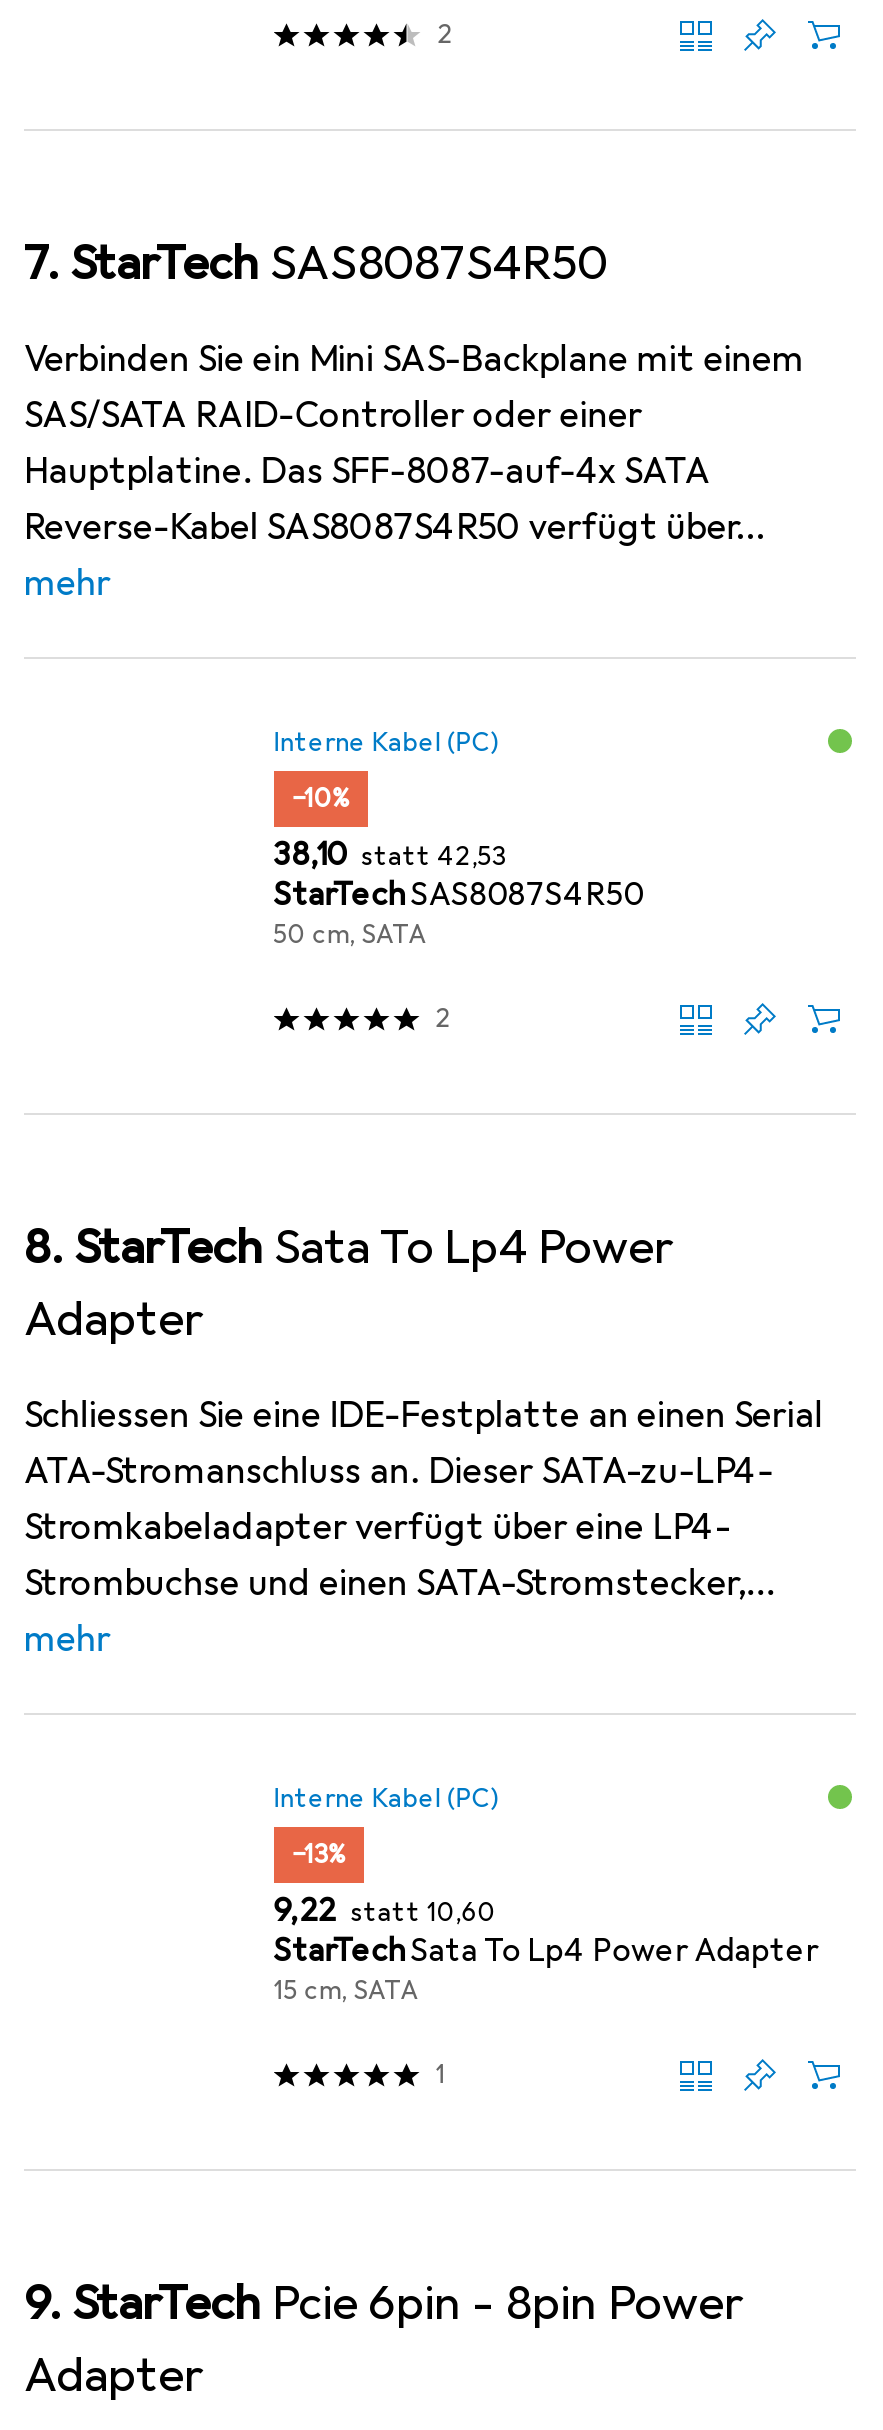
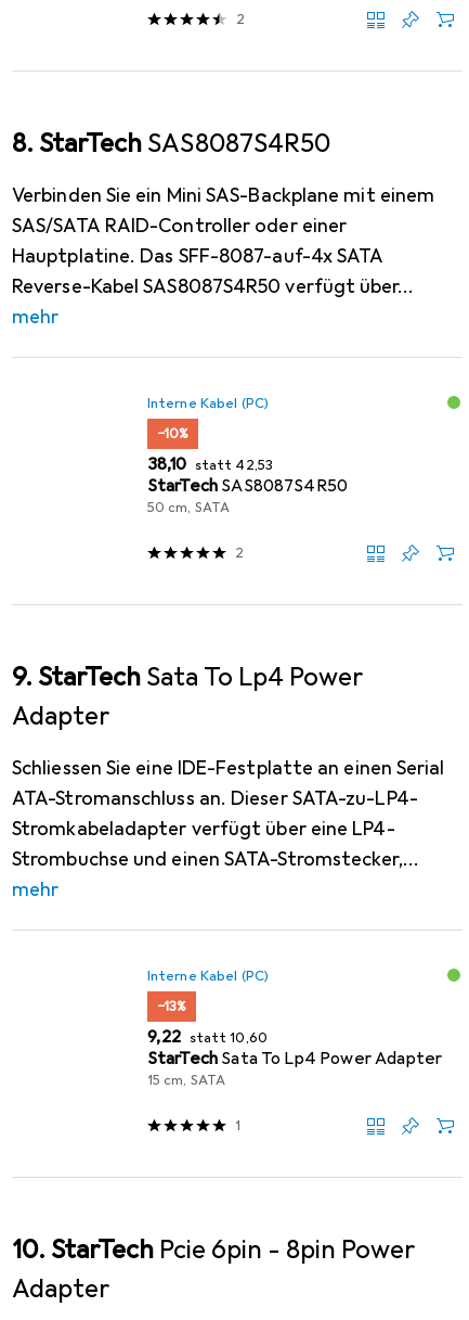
- 7. StarTech SAS8087S4R50
+ 8. StarTech SAS8087S4R50

- 8. StarTech Sata To Lp4 Power
+ 9. StarTech Sata To Lp4 Power

- 9. StarTech Pcie 6pin - 8pin Power
+ 10. StarTech Pcie 6pin - 8pin Power
